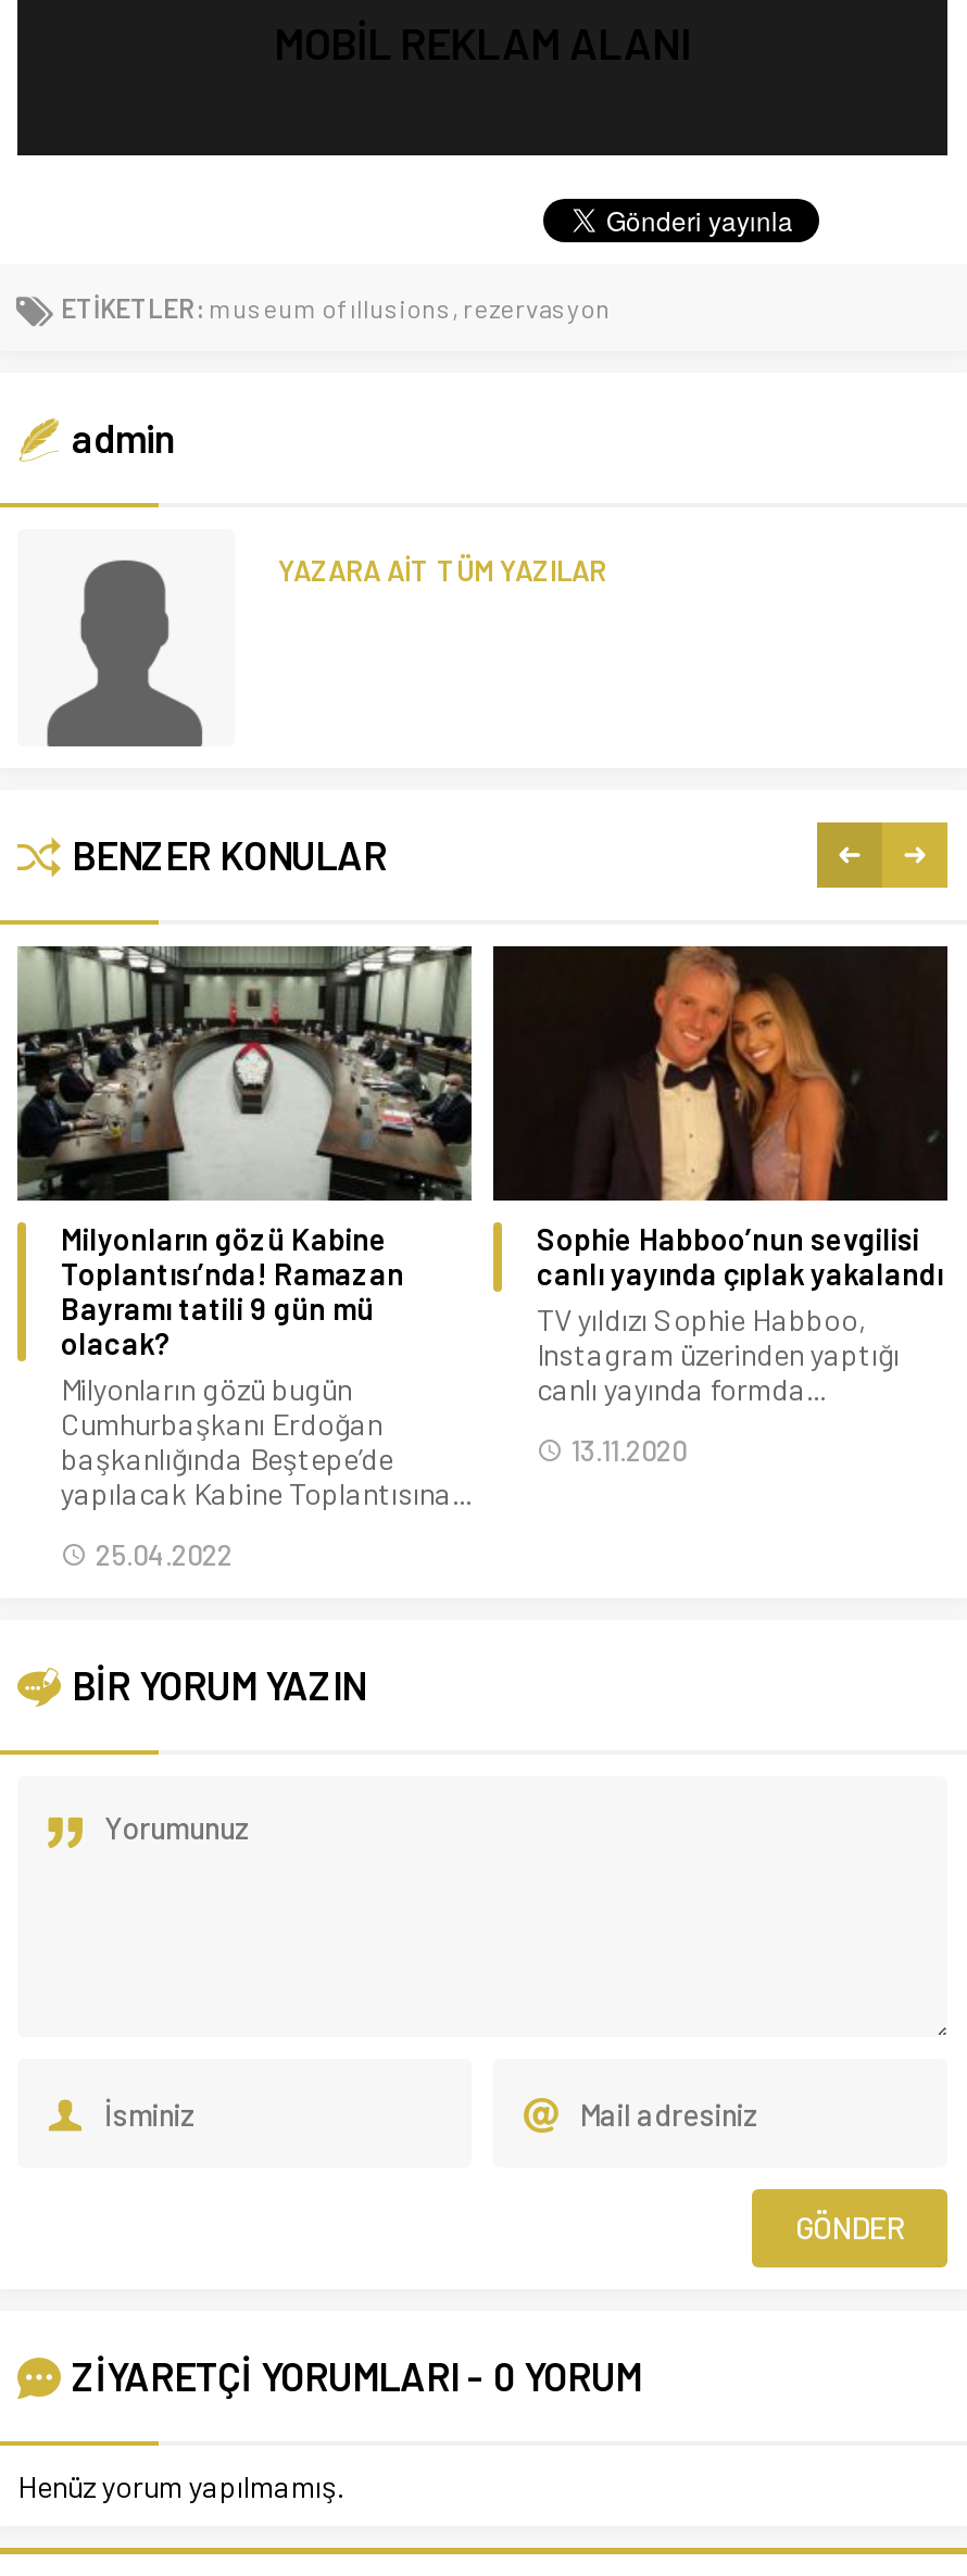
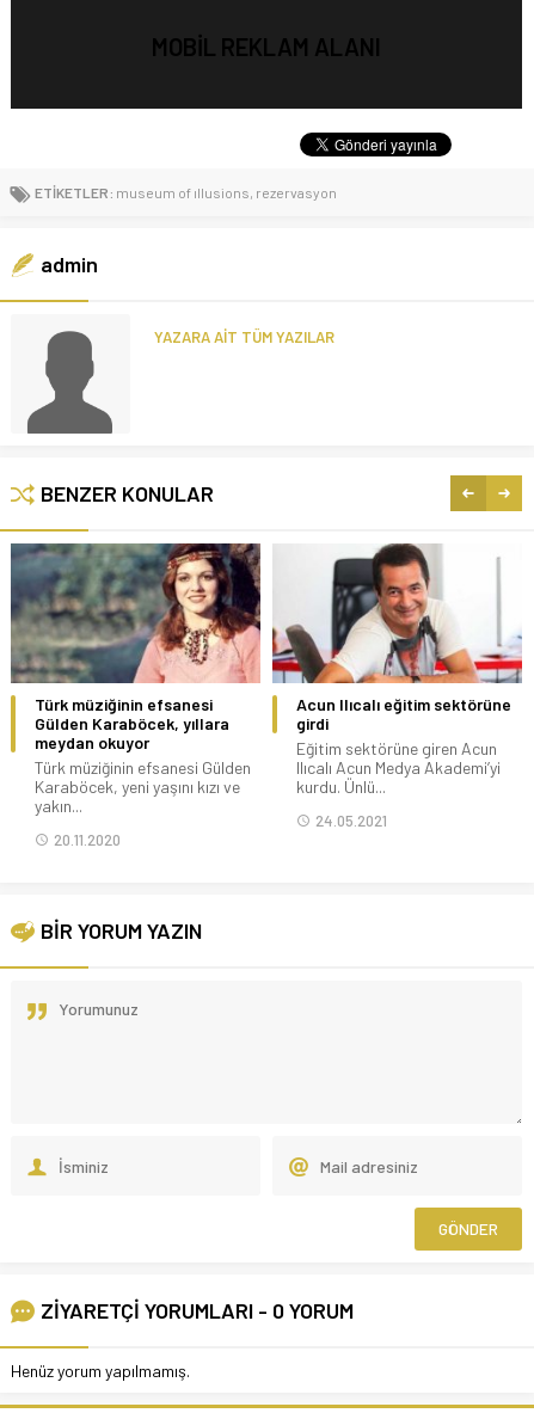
- [image]
- Milyonların gözü Kabine
- Toplantısı’nda! Ramazan
- Bayramı tatili 9 gün mü
- olacak?
- Milyonların gözü bugün
- Cumhurbaşkanı Erdoğan
- başkanlığında Beştepe’de
- yapılacak Kabine Toplantısına...
+ [image]
+ Türk müziğinin efsanesi
+ Gülden Karaböcek, yıllara
+ meydan okuyor
+ Türk müziğinin efsanesi Gülden
+ Karaböcek, yeni yaşını kızı ve
+ yakın...

- [image]
- Sophie Habboo’nun sevgilisi
- canlı yayında çıplak yakalandı
- TV yıldızı Sophie Habboo,
- Instagram üzerinden yaptığı
- canlı yayında formda...
+ [image]
+ Acun Ilıcalı eğitim sektörüne
+ girdi
+ Eğitim sektörüne giren Acun
+ Ilıcalı Acun Medya Akademi’yi
+ kurdu. Ünlü...

- 13.11.2020
+ 24.05.2021

- 25.04.2022
+ 20.11.2020
